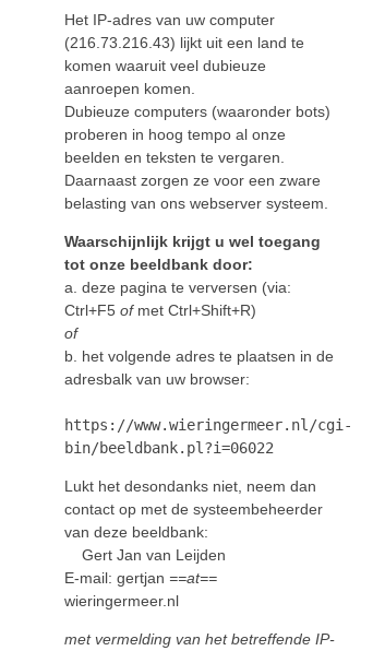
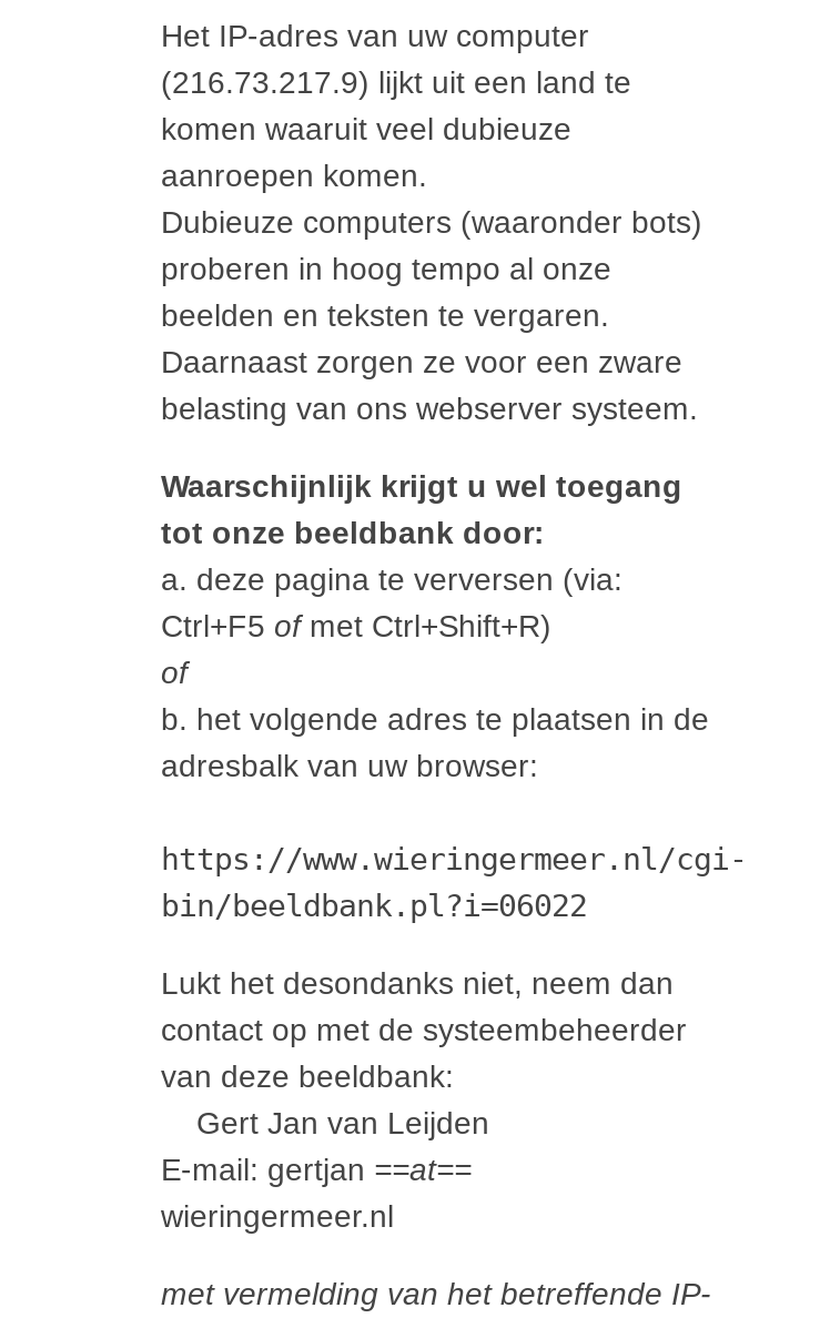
- (216.73.216.43) lijkt uit een land te
+ (216.73.217.9) lijkt uit een land te
